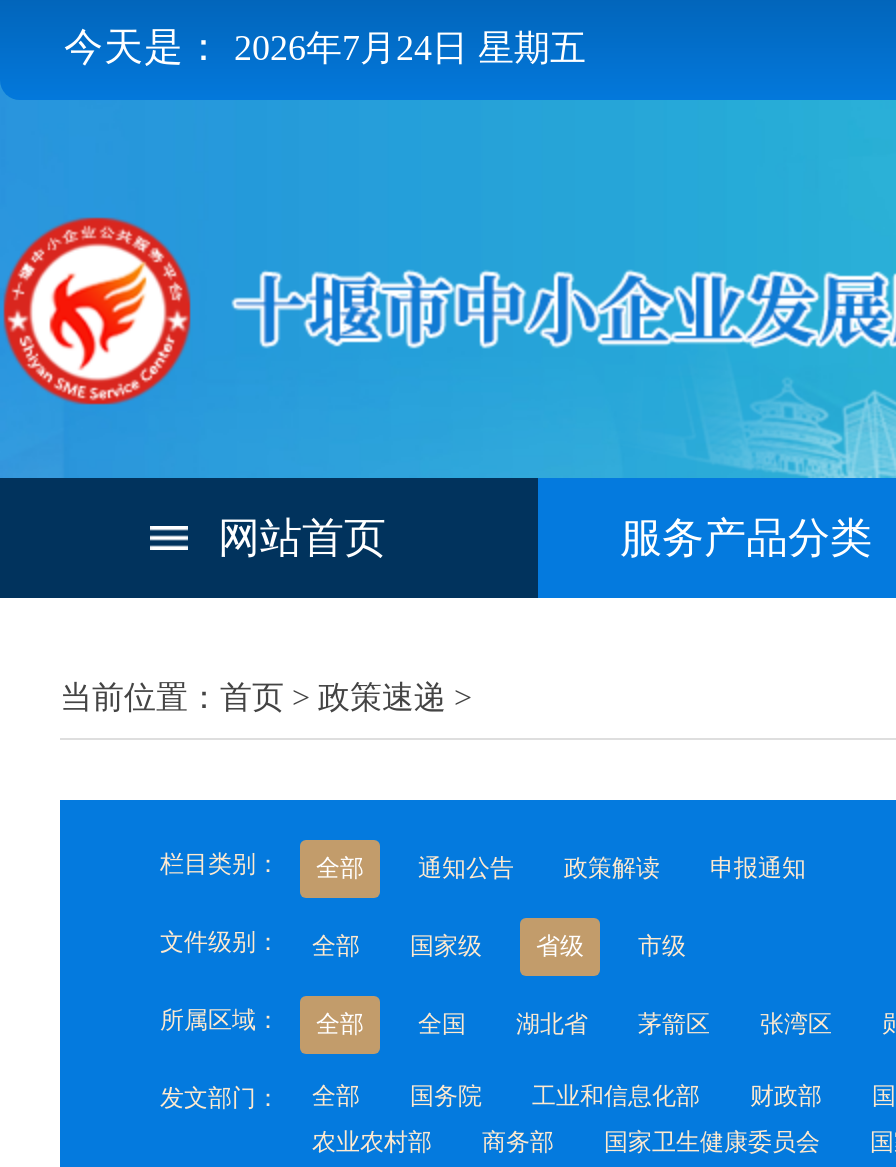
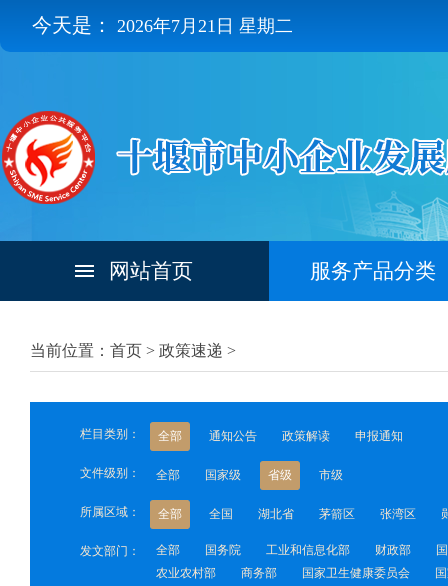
- 今天是：2026年7月24日 星期五
+ 今天是：2026年7月21日 星期二
